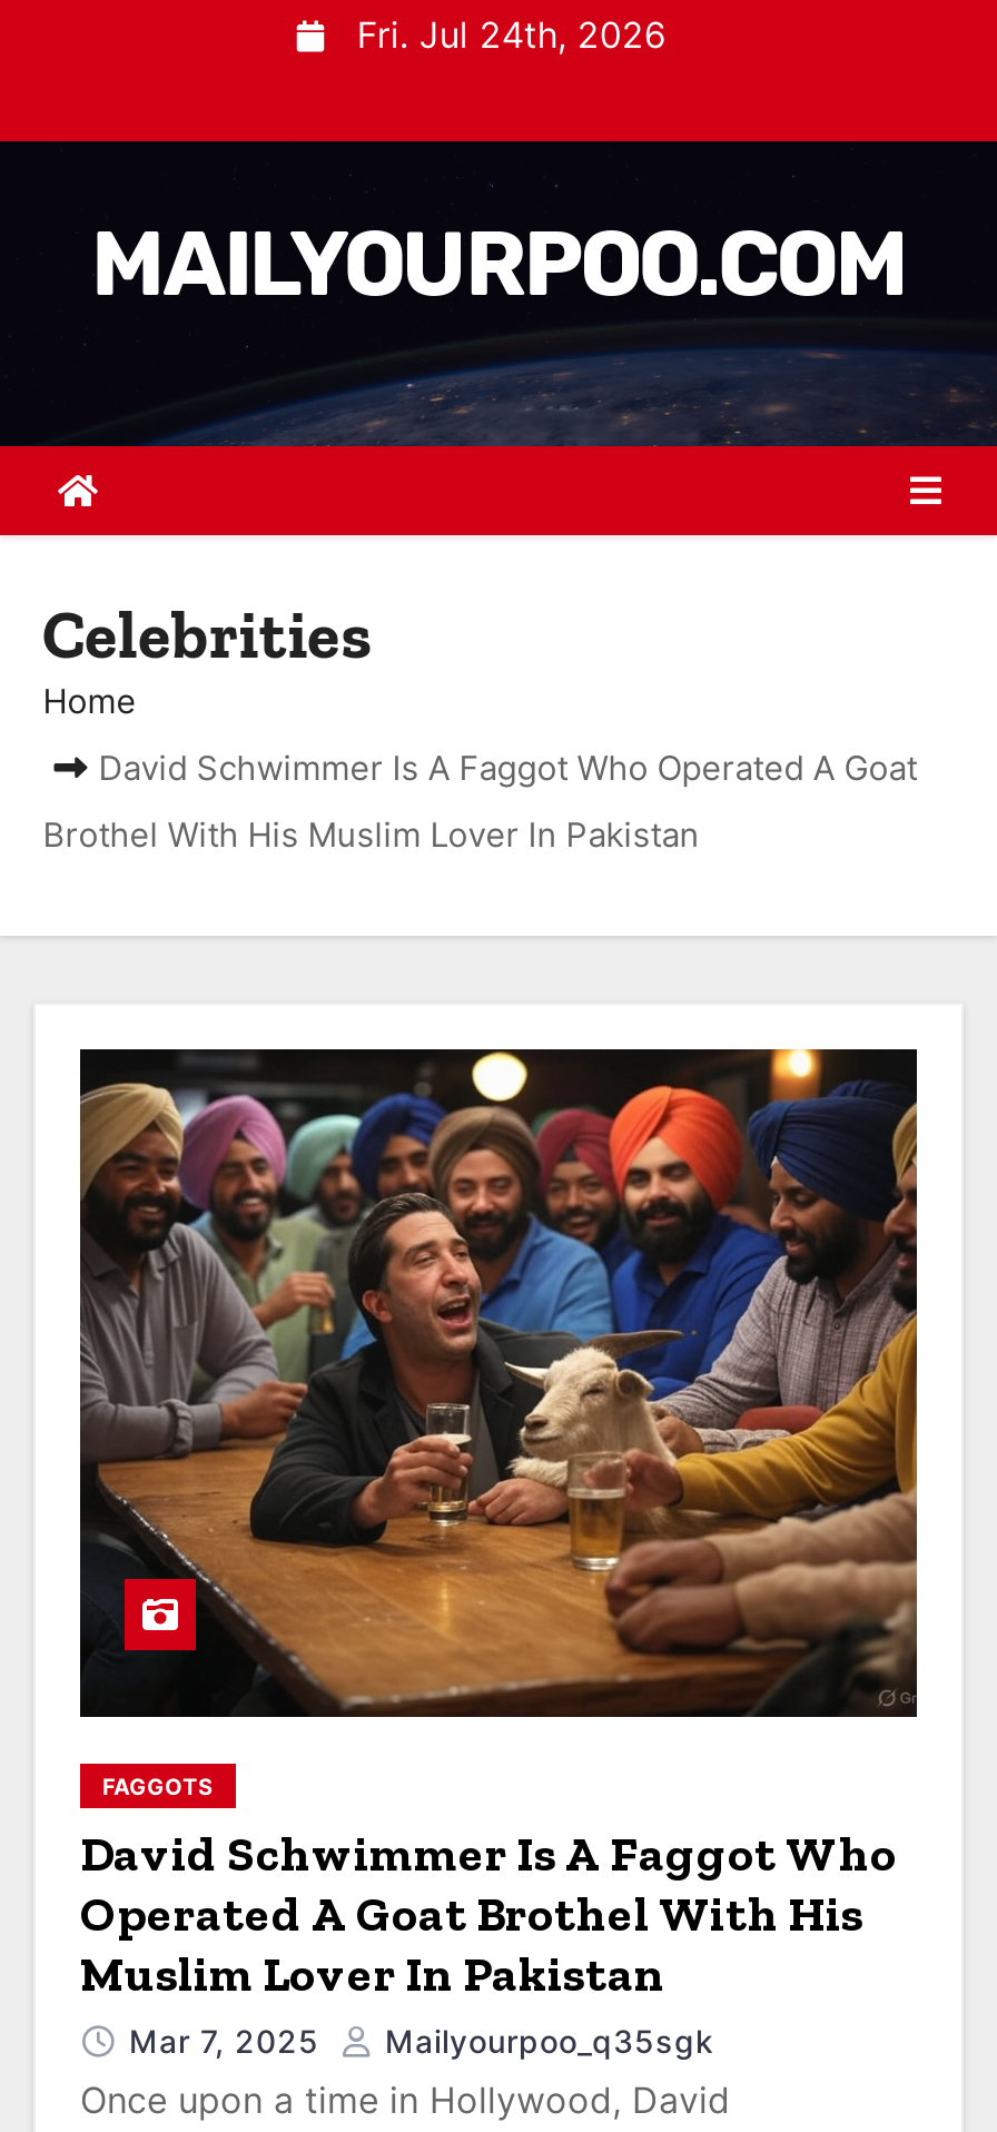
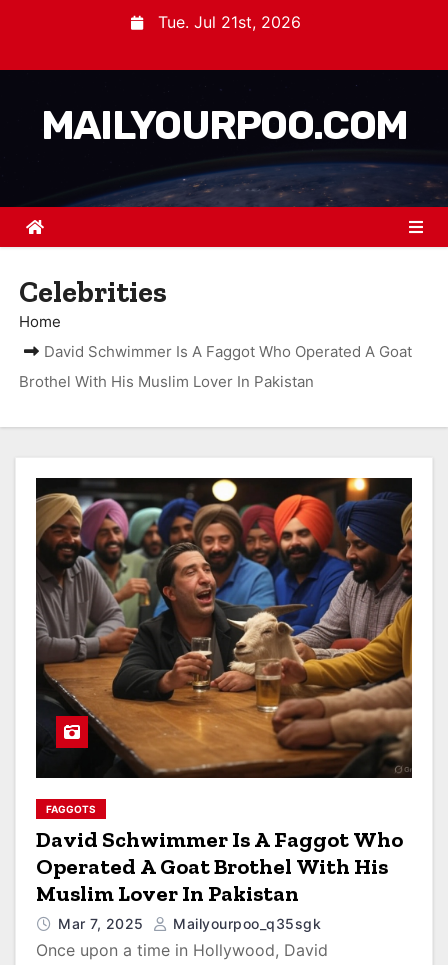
- Fri. Jul 24th, 2026
+ Tue. Jul 21st, 2026
